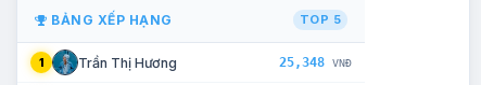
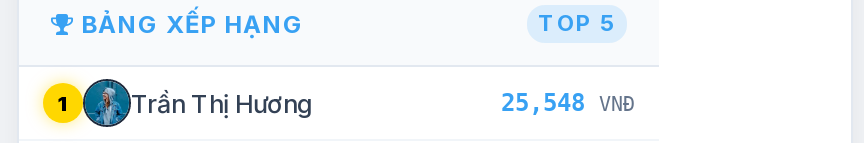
- 25,348 VNĐ
+ 25,548 VNĐ
